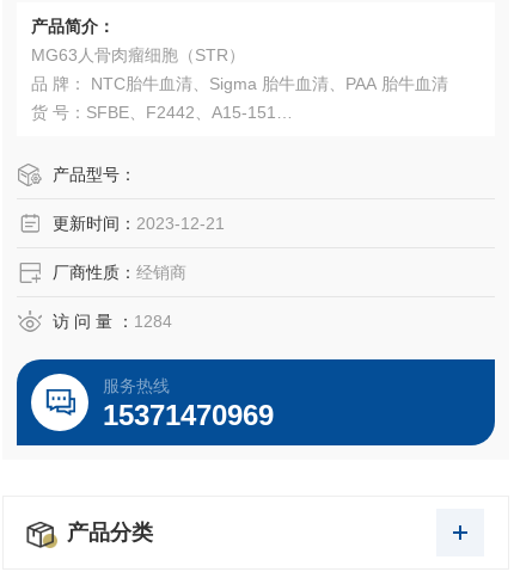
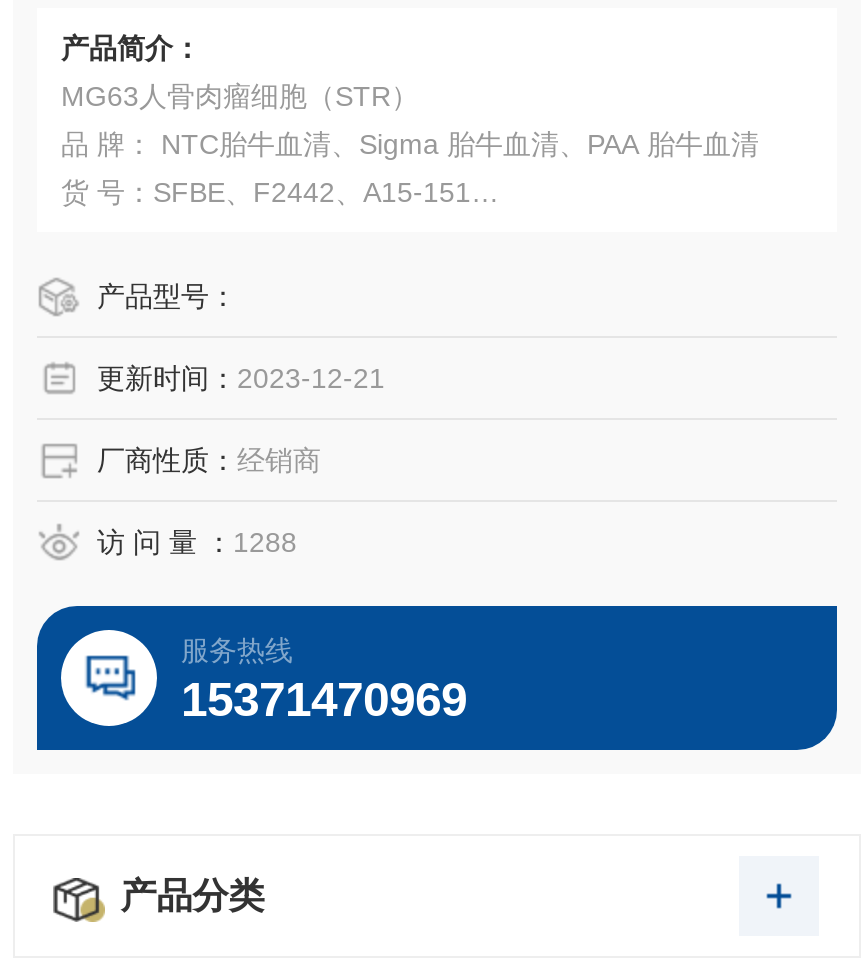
- 访 问 量 ：1284
+ 访 问 量 ：1288
